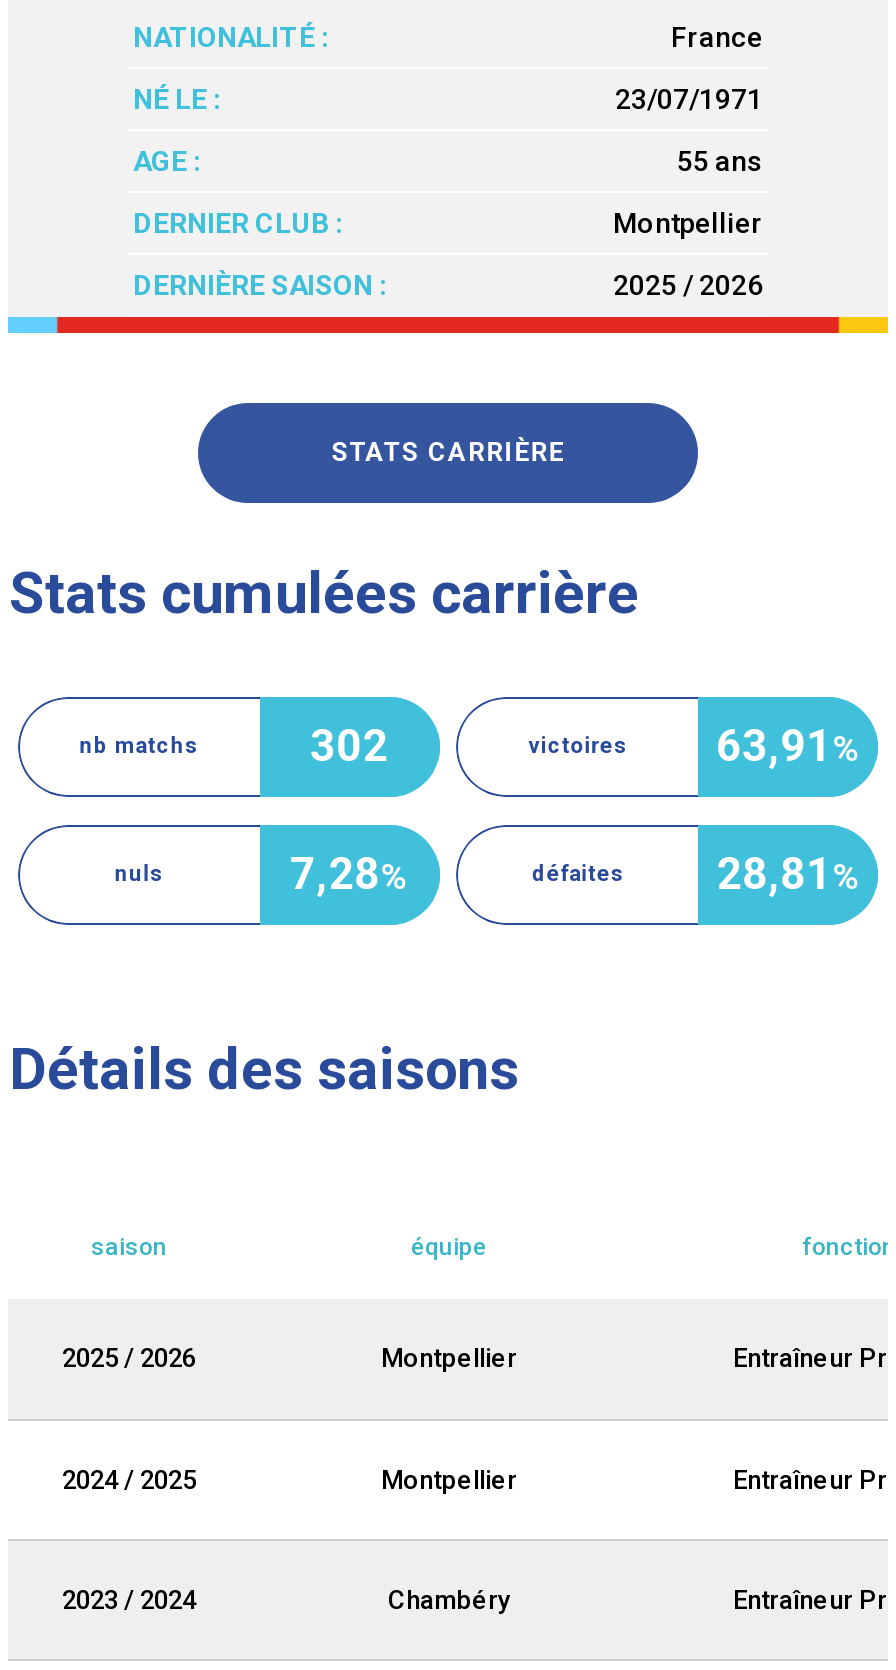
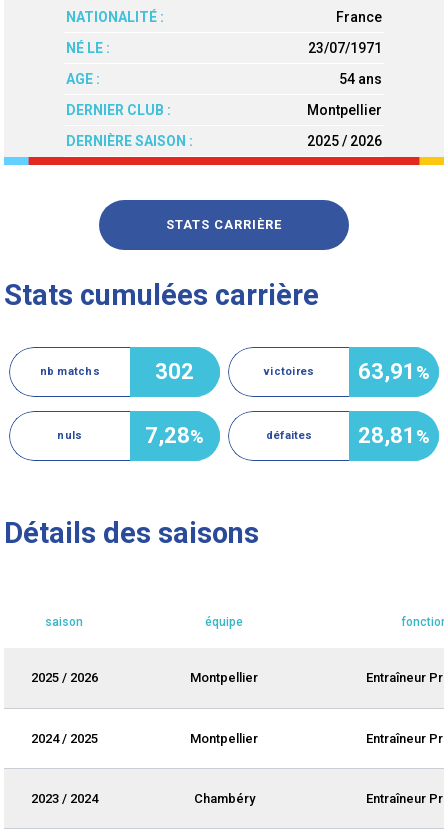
- 55 ans
+ 54 ans
